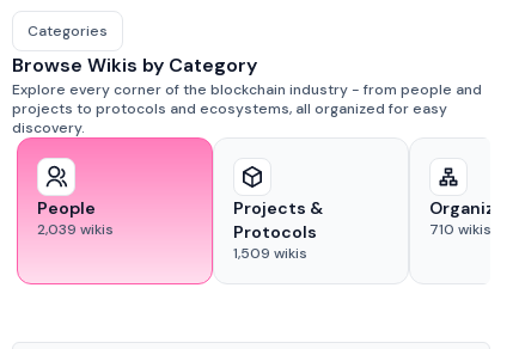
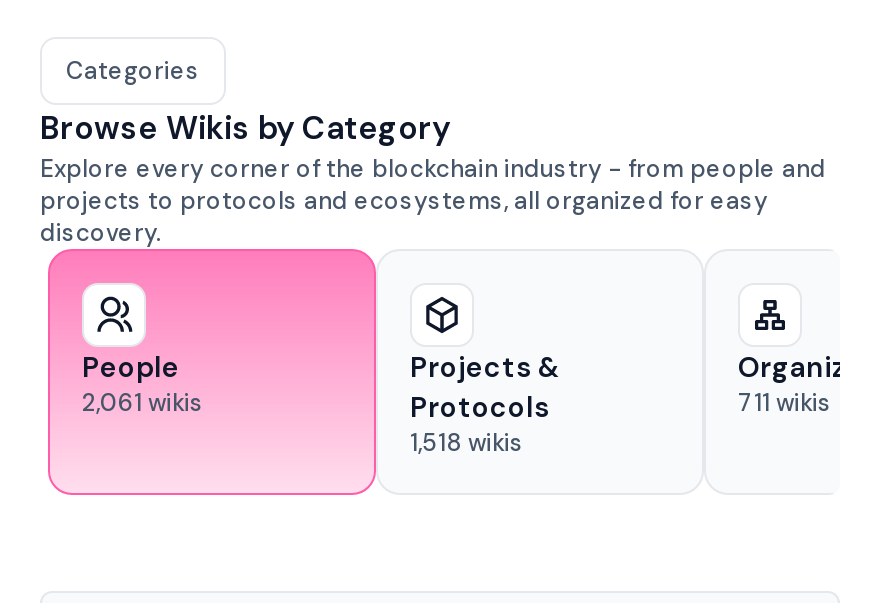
- 2,039 wikis
+ 2,061 wikis

- 710 wikis
+ 711 wikis

- 1,509 wikis
+ 1,518 wikis
